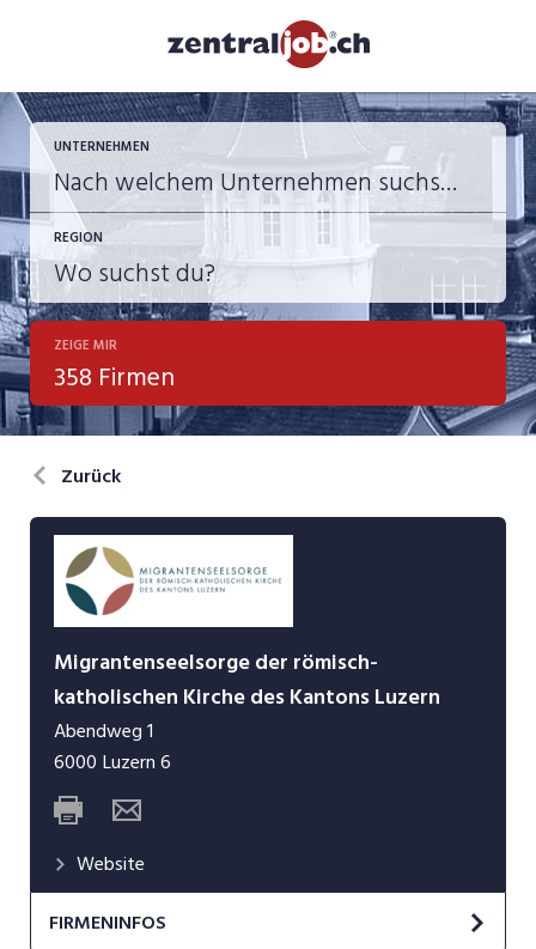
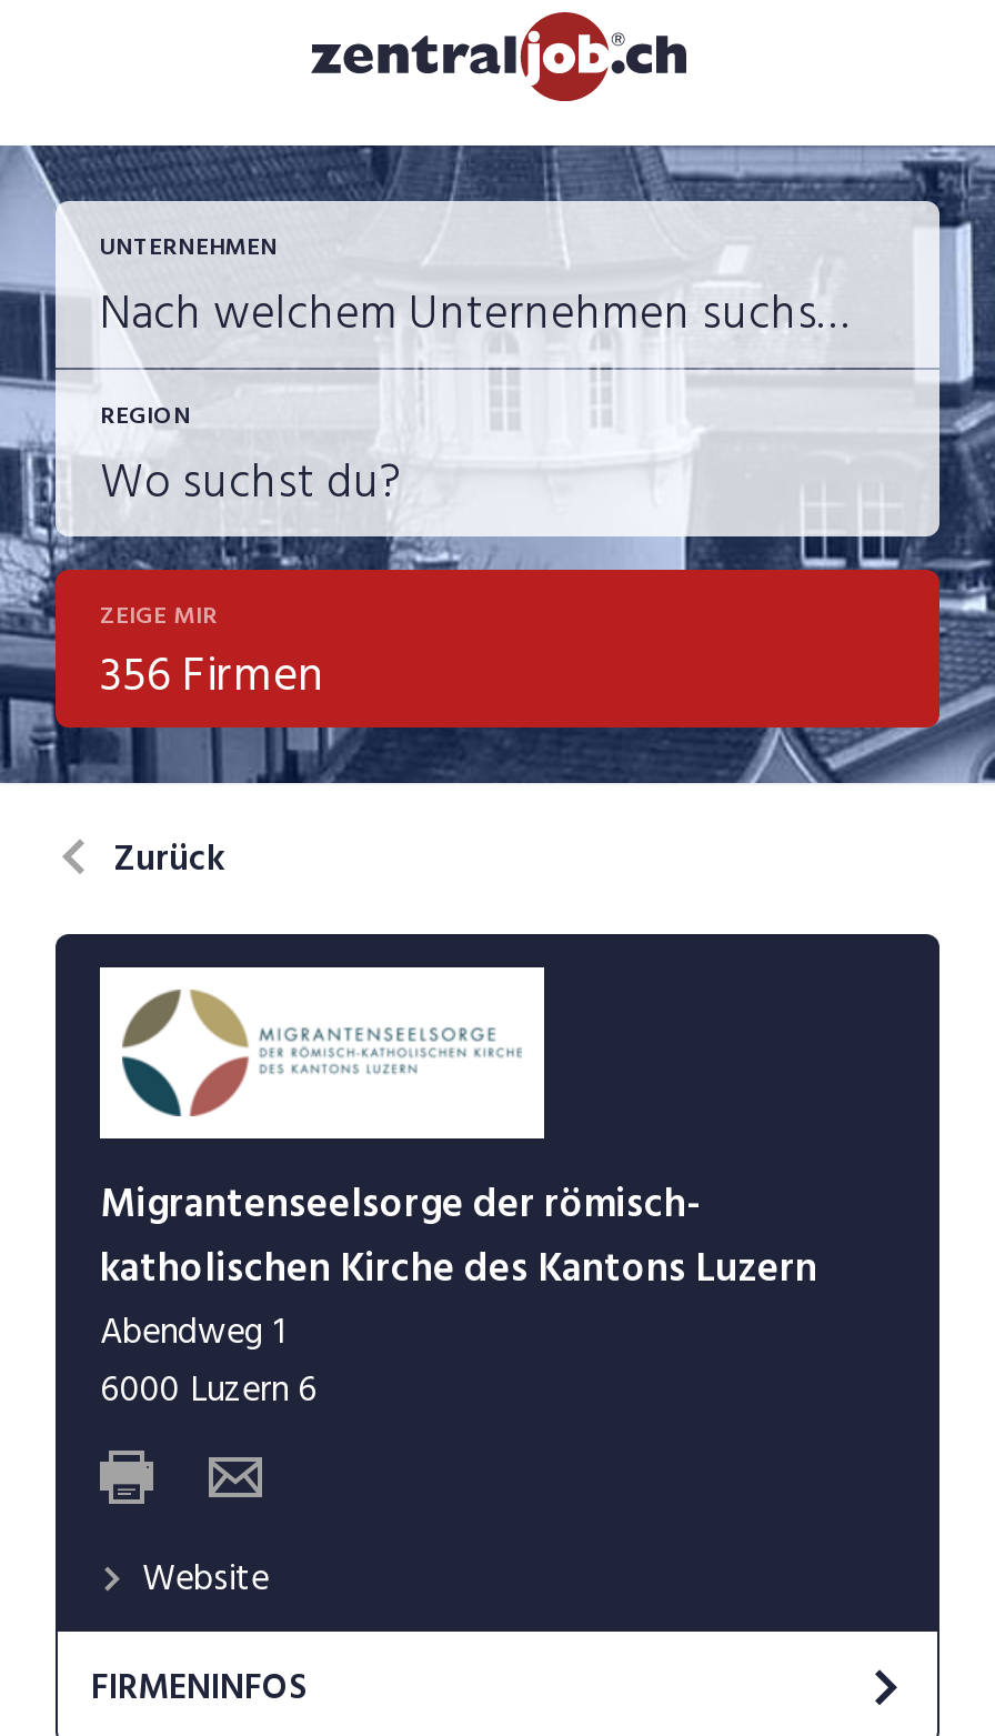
- 358 Firmen
+ 356 Firmen
